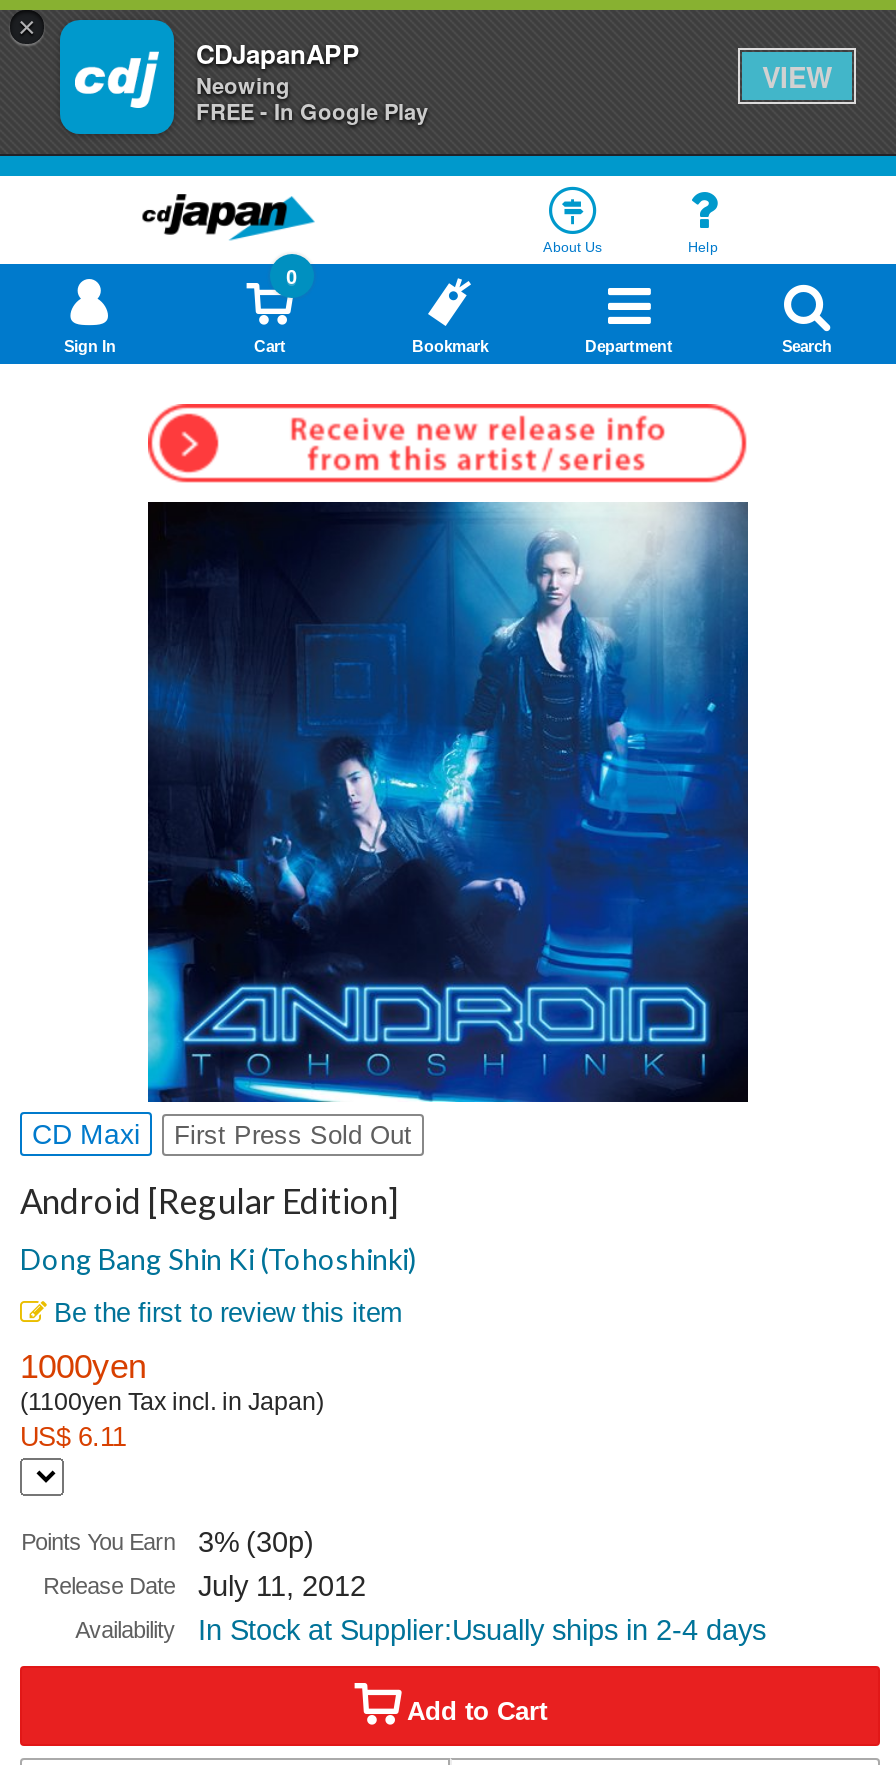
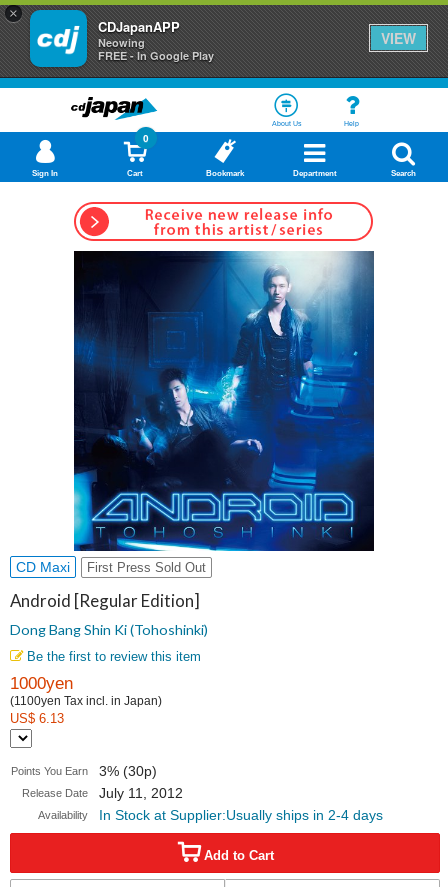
- US$ 6.11
+ US$ 6.13
